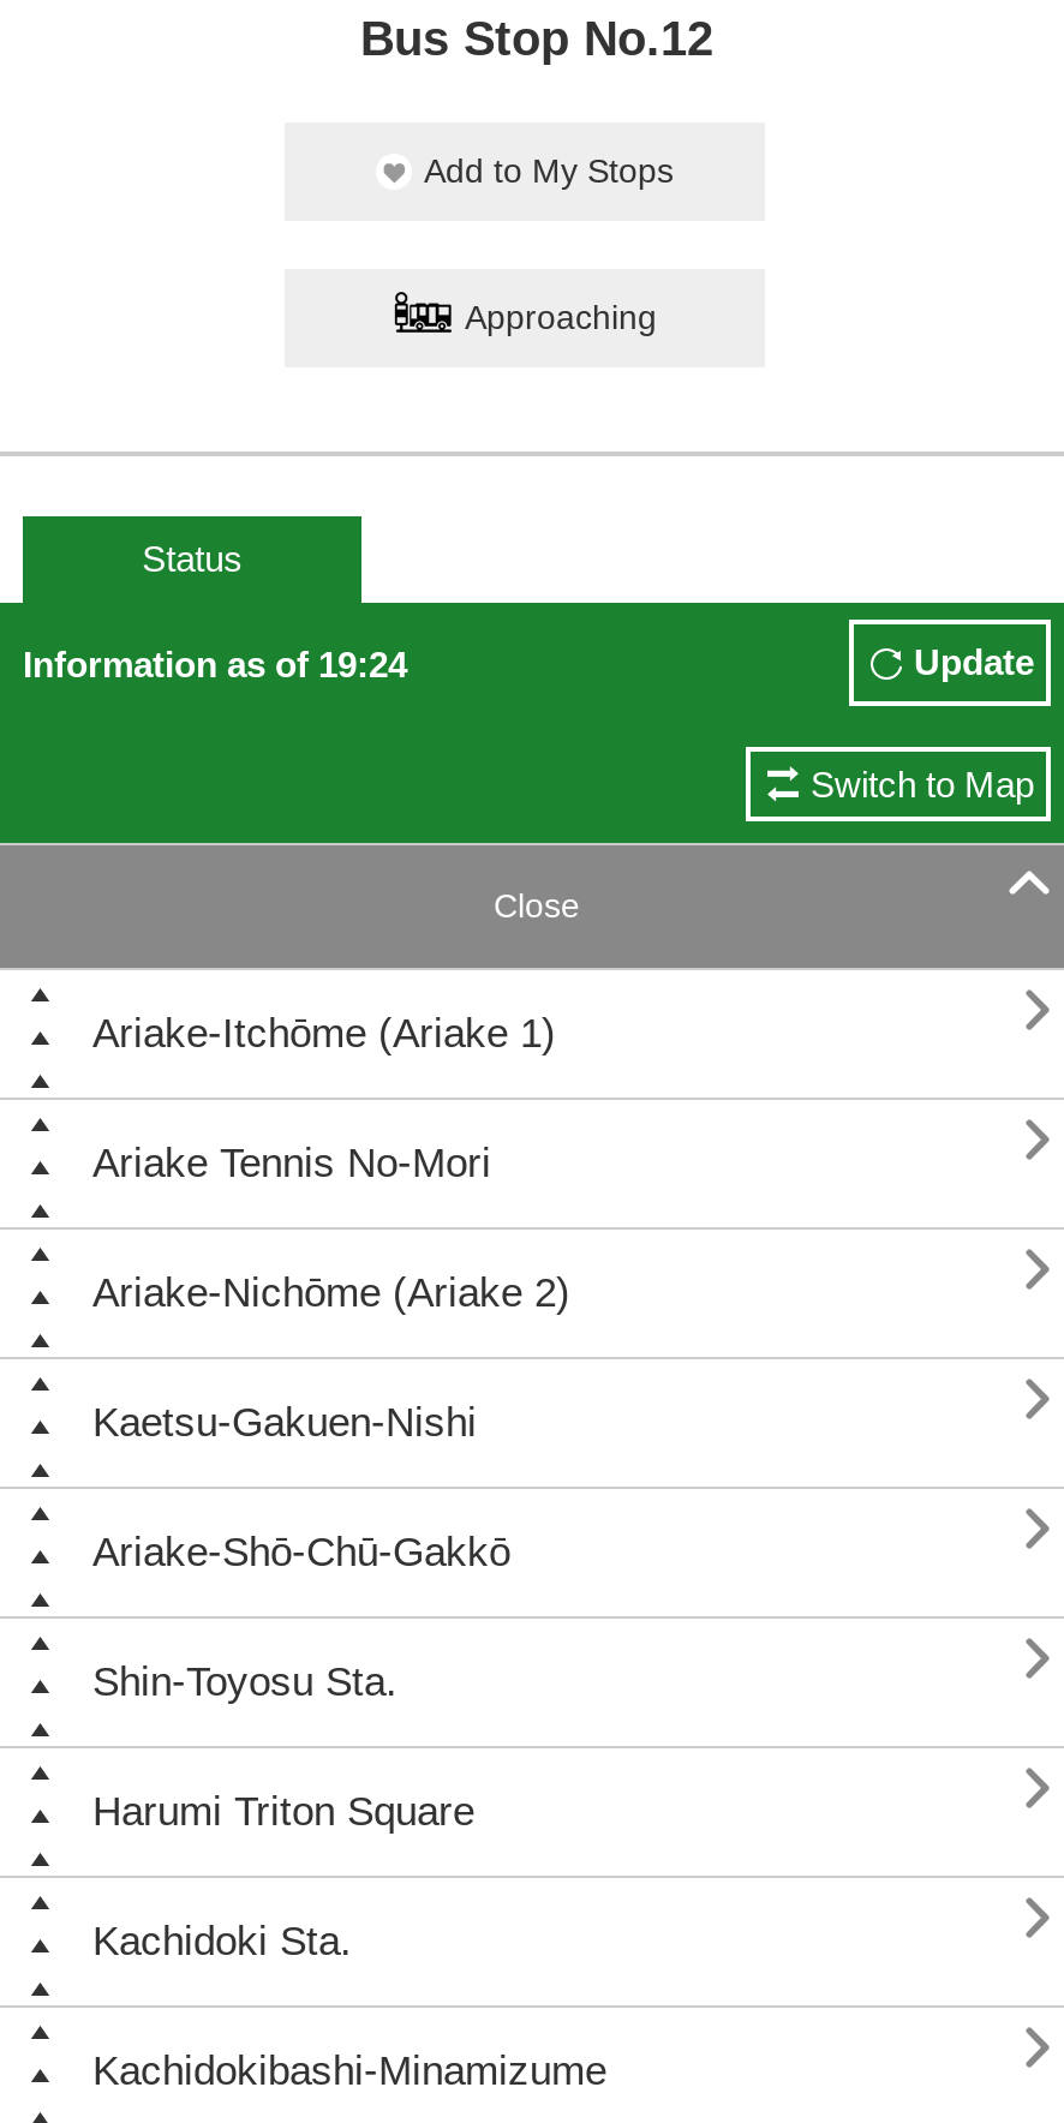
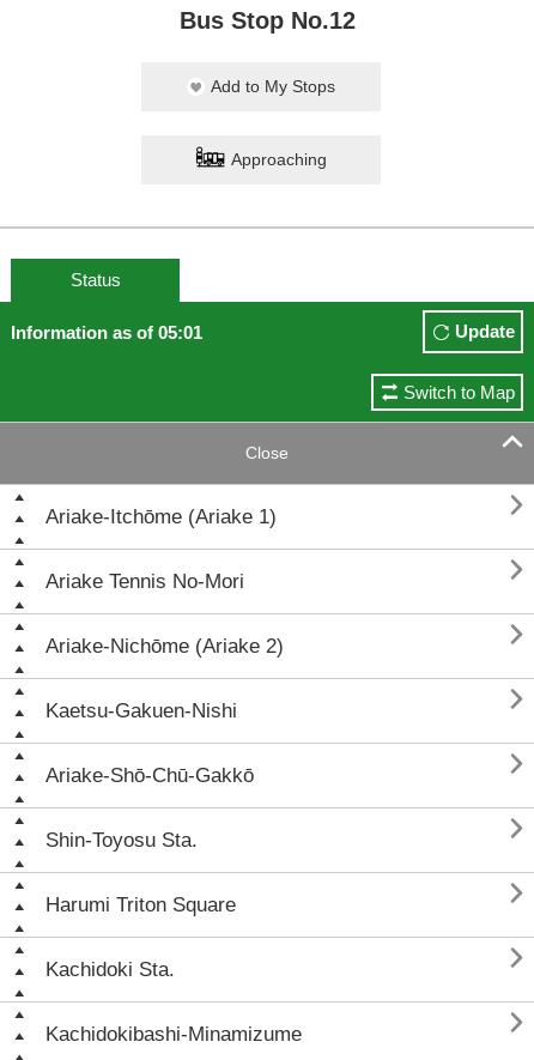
- Information as of 19:24
+ Information as of 05:01
